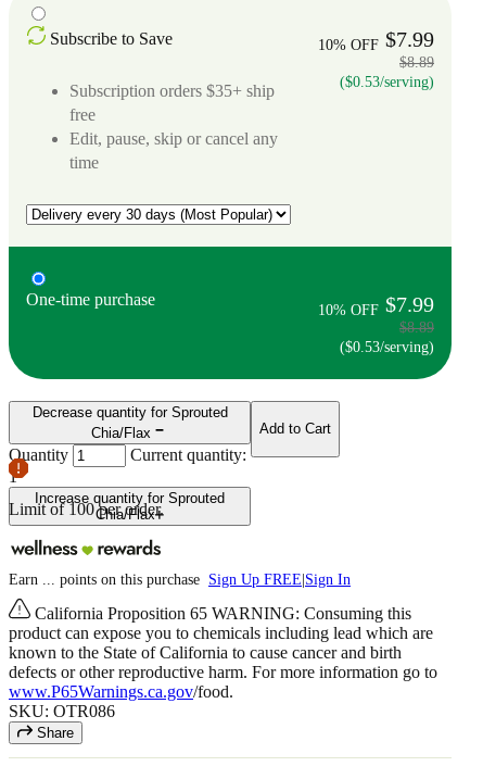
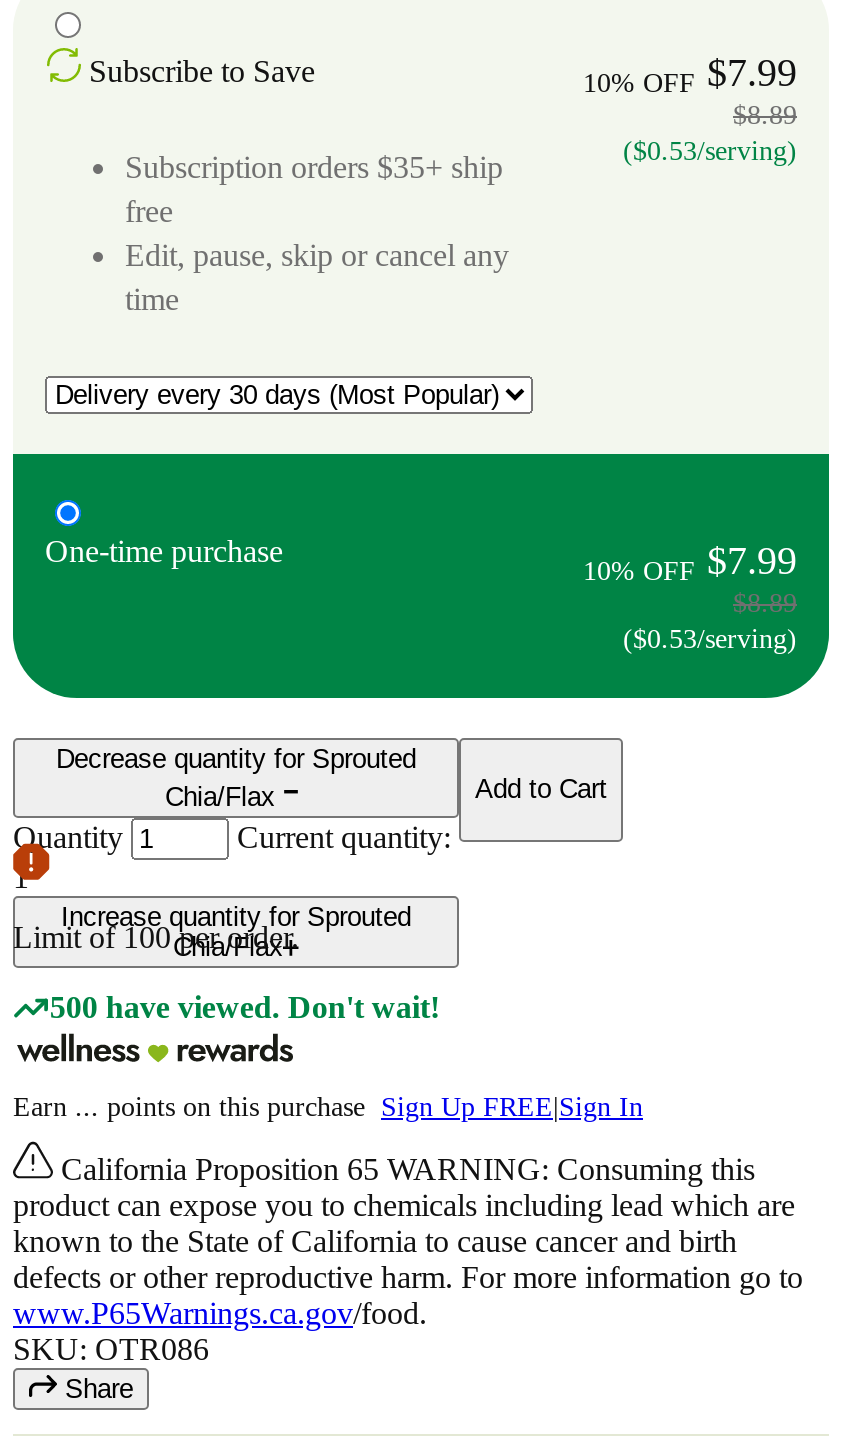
+ 500 have viewed. Don't wait!
